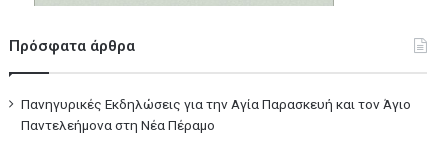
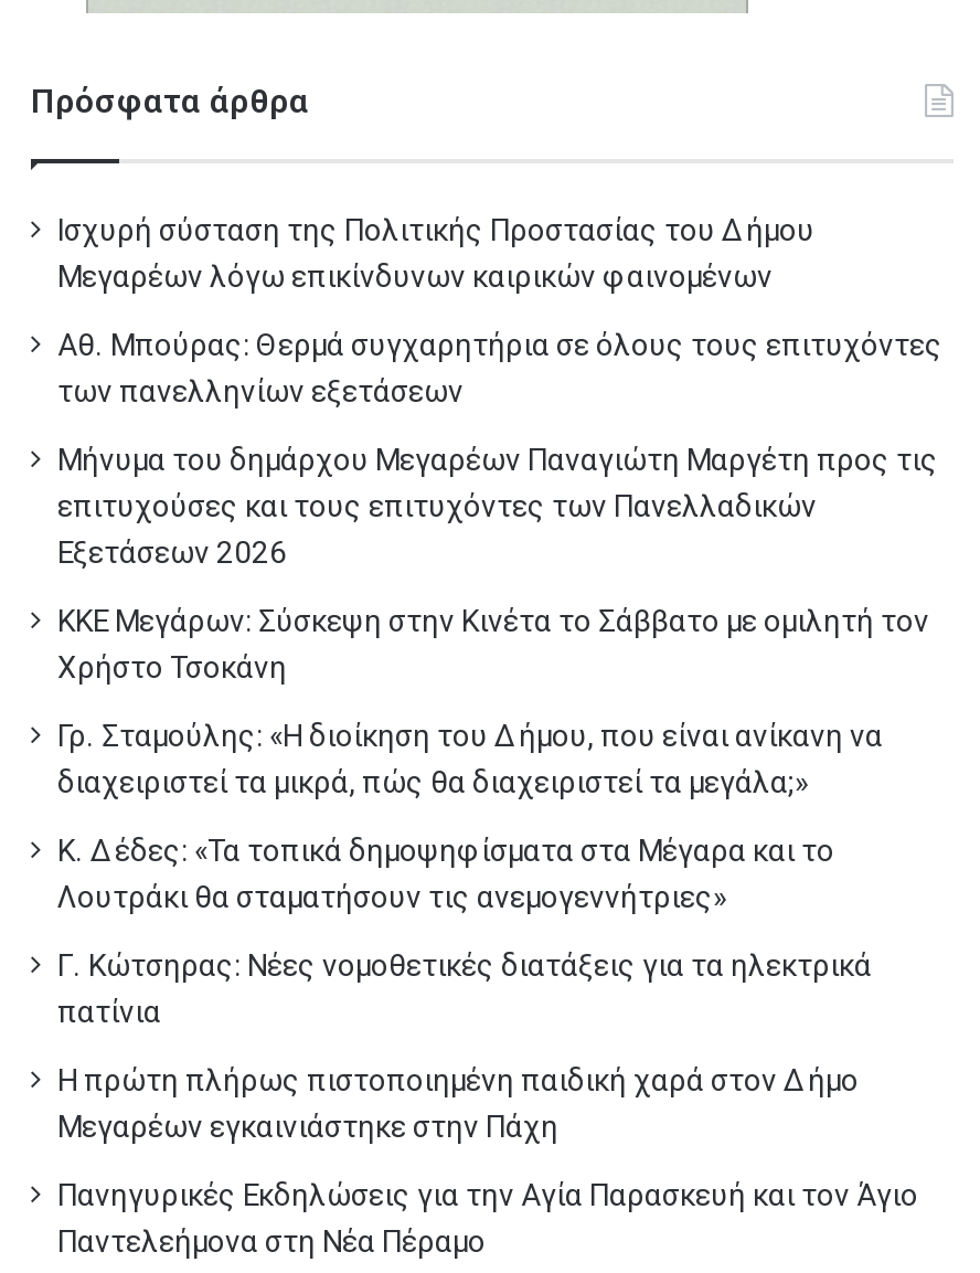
+ Ισχυρή σύσταση της Πολιτικής Προστασίας του Δήμου
+ Μεγαρέων λόγω επικίνδυνων καιρικών φαινομένων
+ Αθ. Μπούρας: Θερμά συγχαρητήρια σε όλους τους επιτυχόντες
+ των πανελληνίων εξετάσεων
+ Μήνυμα του δημάρχου Μεγαρέων Παναγιώτη Μαργέτη προς τις
+ επιτυχούσες και τους επιτυχόντες των Πανελλαδικών
+ Εξετάσεων 2026
+ ΚΚΕ Μεγάρων: Σύσκεψη στην Κινέτα το Σάββατο με ομιλητή τον
+ Χρήστο Τσοκάνη
+ Γρ. Σταμούλης: «Η διοίκηση του Δήμου, που είναι ανίκανη να
+ διαχειριστεί τα μικρά, πώς θα διαχειριστεί τα μεγάλα;»
+ Κ. Δέδες: «Τα τοπικά δημοψηφίσματα στα Μέγαρα και το
+ Λουτράκι θα σταματήσουν τις ανεμογεννήτριες»
+ Γ. Κώτσηρας: Νέες νομοθετικές διατάξεις για τα ηλεκτρικά
+ πατίνια
+ Η πρώτη πλήρως πιστοποιημένη παιδική χαρά στον Δήμο
+ Μεγαρέων εγκαινιάστηκε στην Πάχη
